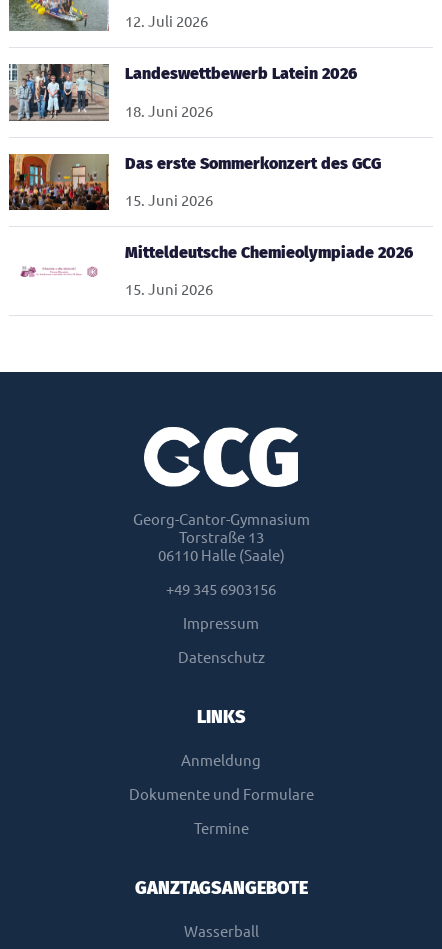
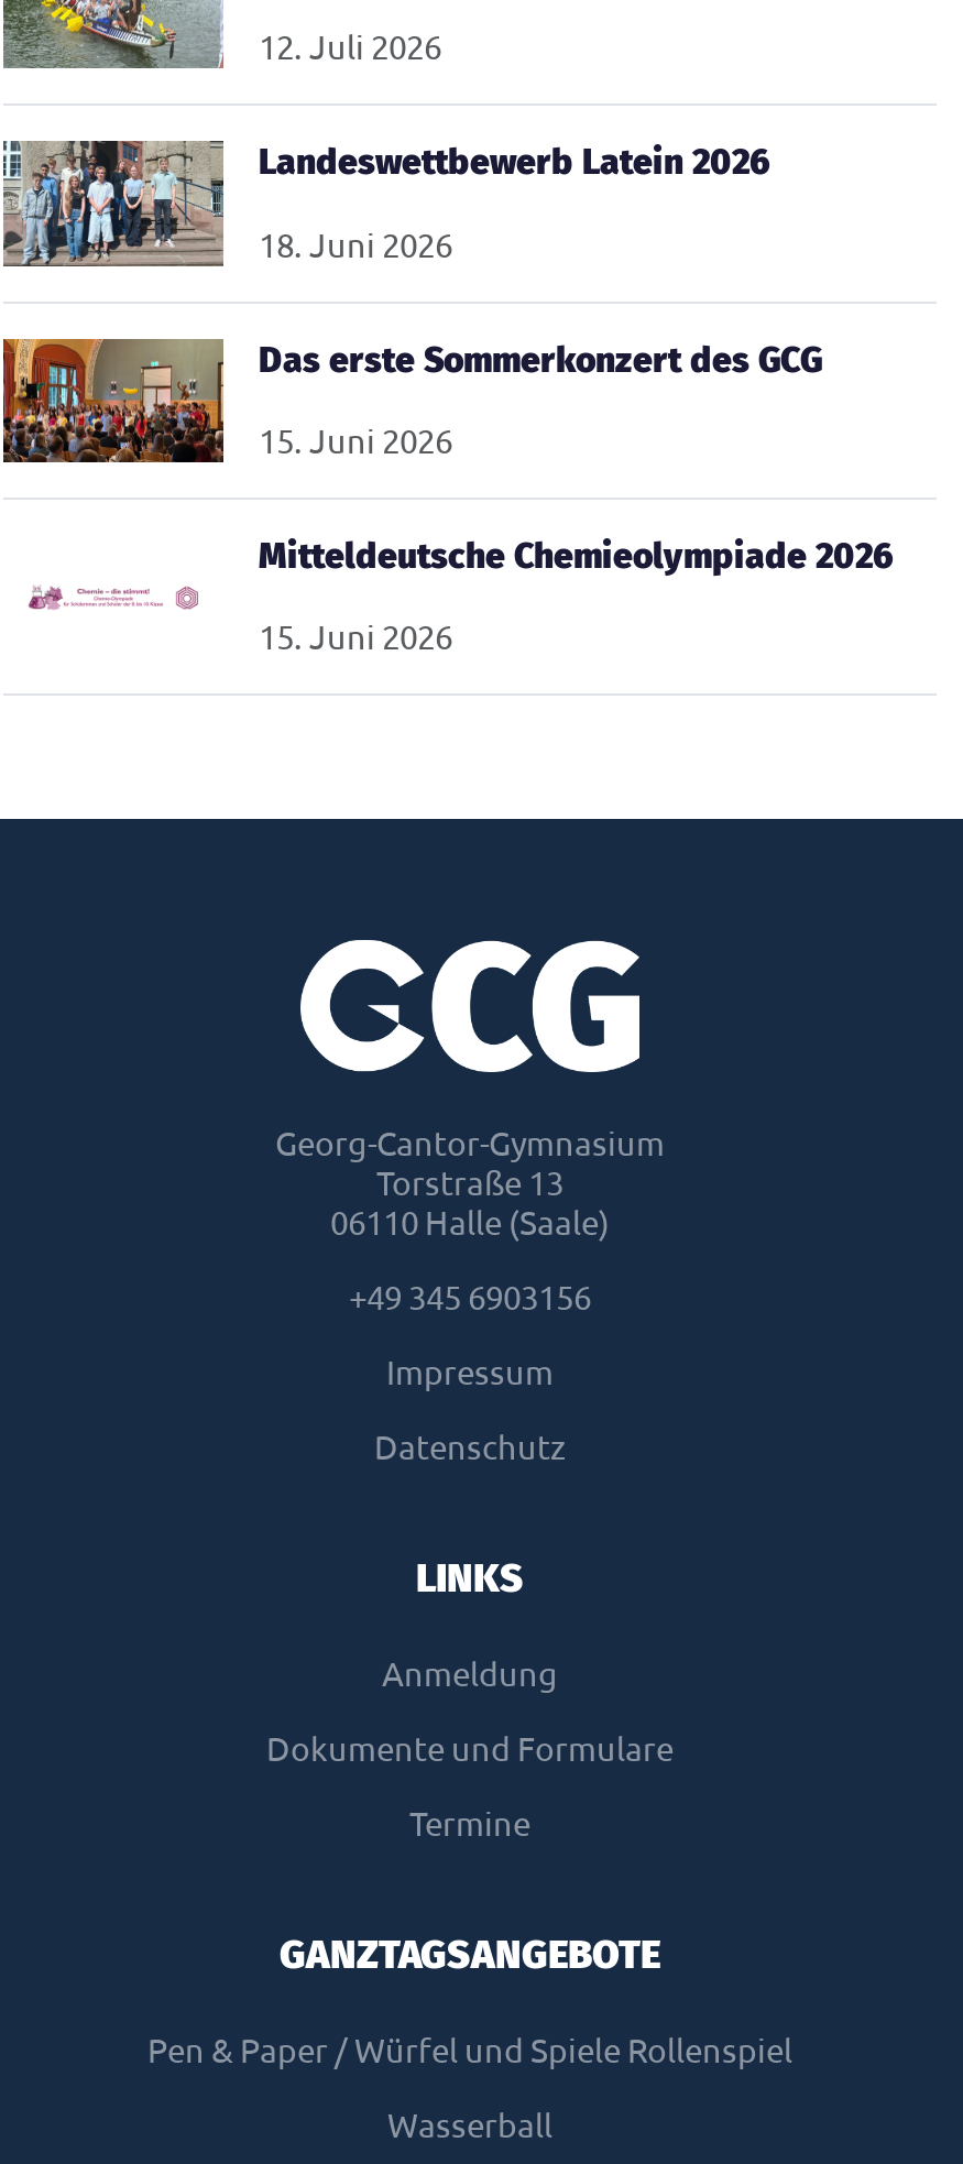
+ Pen & Paper / Würfel und Spiele Rollenspiel
